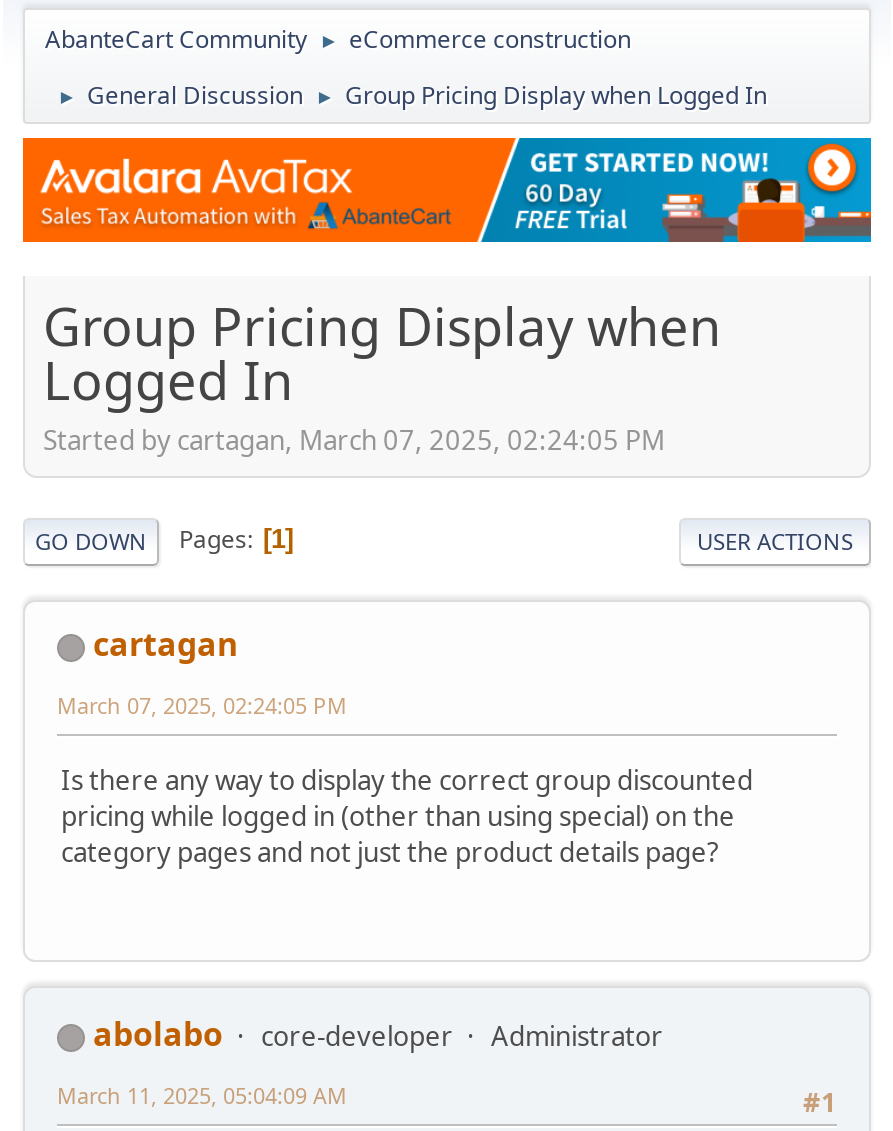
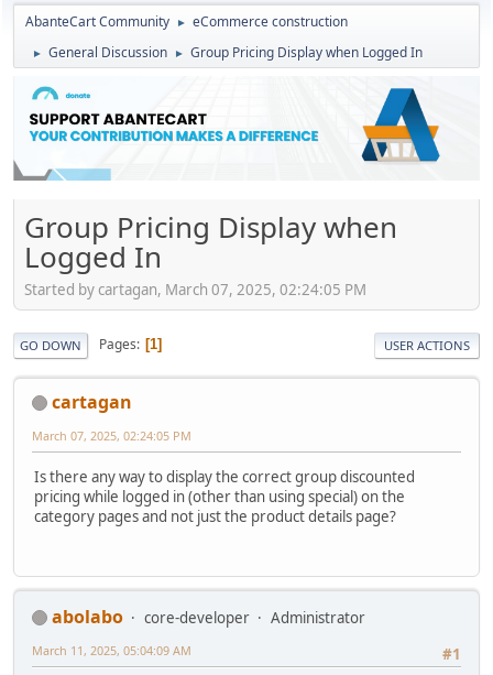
- [image]
+ [image]
